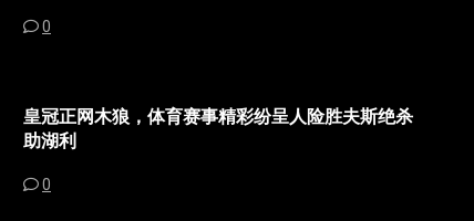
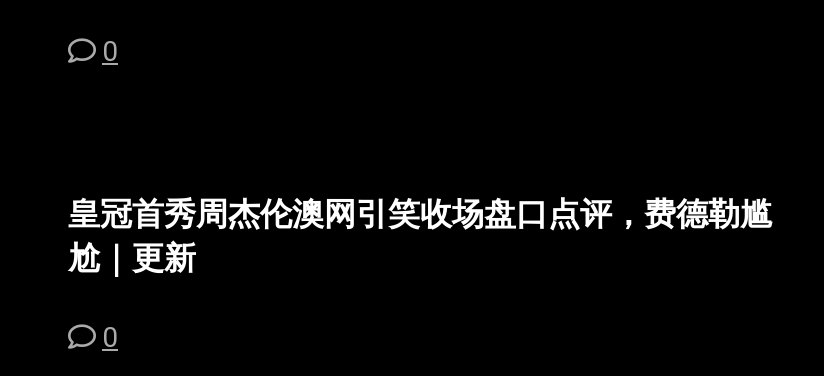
- 皇冠正网木狼，体育赛事精彩纷呈人险胜夫斯绝杀
- 助湖利
+ 皇冠首秀周杰伦澳网引笑收场盘口点评，费德勒尴
+ 尬｜更新
